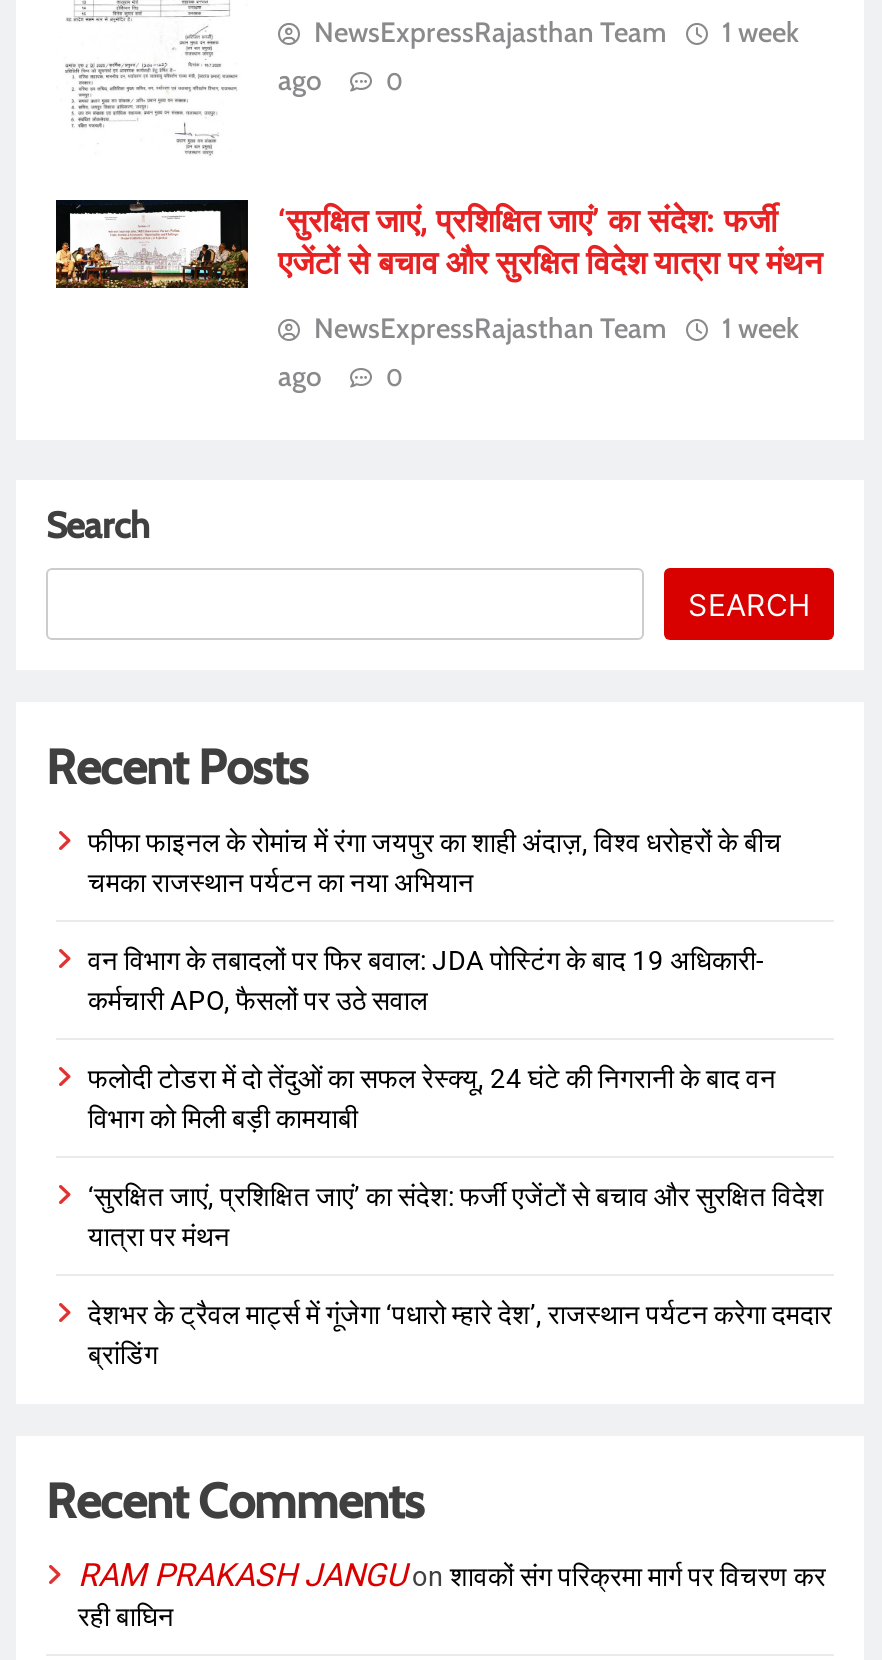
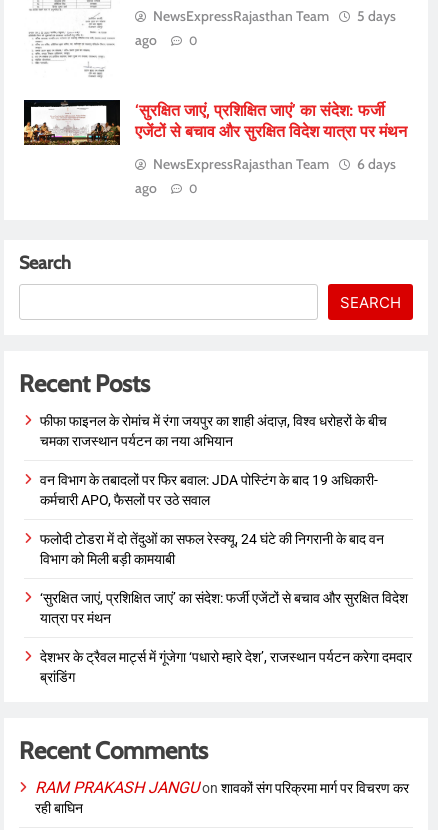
- NewsExpressRajasthan Team 1 week
+ NewsExpressRajasthan Team 5 days

- NewsExpressRajasthan Team 1 week
+ NewsExpressRajasthan Team 6 days
